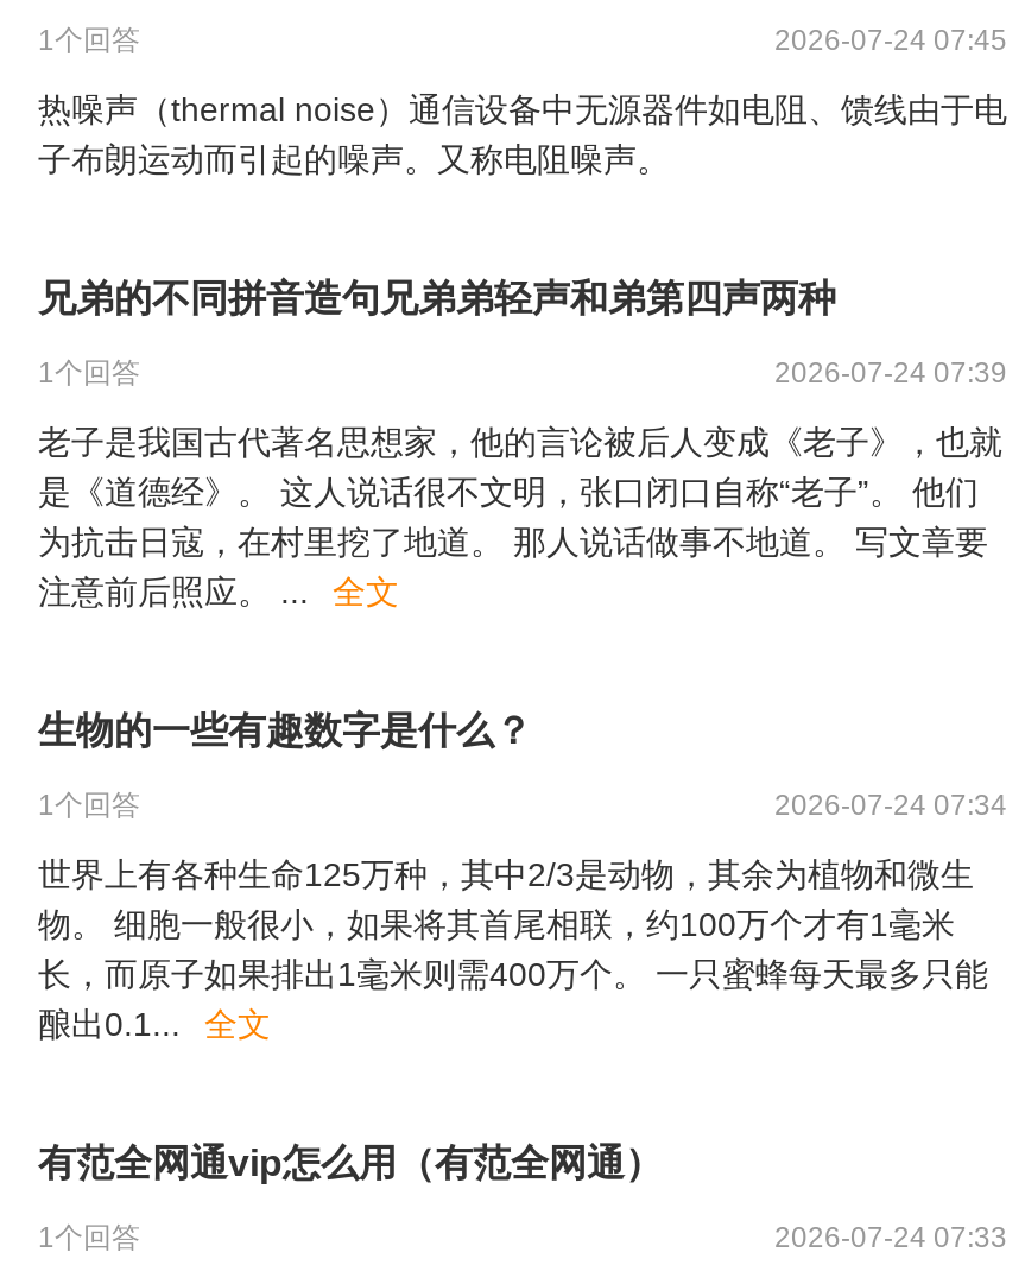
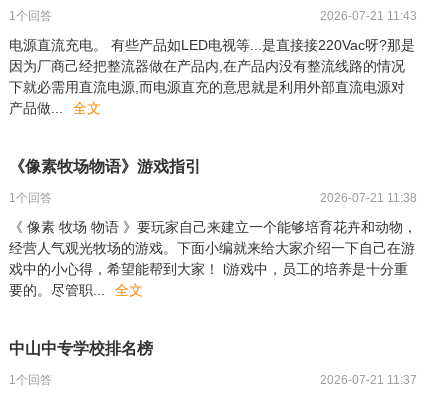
- 2026-07-24 07:45
- 热噪声（thermal noise）通信设备中无源器件如电阻、馈线由于电
- 子布朗运动而引起的噪声。又称电阻噪声。
- 兄弟的不同拼音造句兄弟弟轻声和弟第四声两种
- 1个回答
- 2026-07-24 07:39
- 老子是我国古代著名思想家，他的言论被后人变成《老子》，也就
- 是《道德经》。 这人说话很不文明，张口闭口自称“老子”。 他们
- 为抗击日寇，在村里挖了地道。 那人说话做事不地道。 写文章要
- 注意前后照应。...
+ 2026-07-21 11:43
+ 电源直流充电。 有些产品如LED电视等...是直接接220Vac呀?那是
+ 因为厂商己经把整流器做在产品内,在产品内没有整流线路的情况
+ 下就必需用直流电源,而电源直充的意思就是利用外部直流电源对
+ 产品做...

- 生物的一些有趣数字是什么？
+ 《像素牧场物语》游戏指引

- 2026-07-24 07:34
+ 2026-07-21 11:38

- 世界上有各种生命125万种，其中2/3是动物，其余为植物和微生
- 物。 细胞一般很小，如果将其首尾相联，约100万个才有1毫米
- 长，而原子如果排出1毫米则需400万个。 一只蜜蜂每天最多只能
- 酿出0.1...
+ 《 像素 牧场 物语 》要玩家自己来建立一个能够培育花卉和动物，
+ 经营人气观光牧场的游戏。下面小编就来给大家介绍一下自己在游
+ 戏中的小心得，希望能帮到大家！ l游戏中，员工的培养是十分重
+ 要的。尽管职...

- 有范全网通vip怎么用（有范全网通）
+ 中山中专学校排名榜

- 2026-07-24 07:33
+ 2026-07-21 11:37
